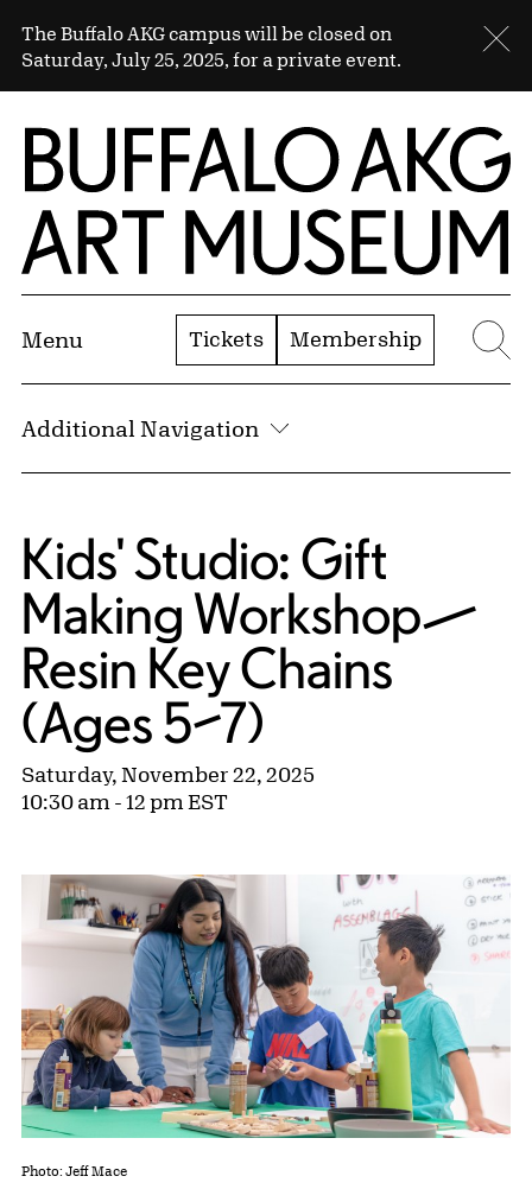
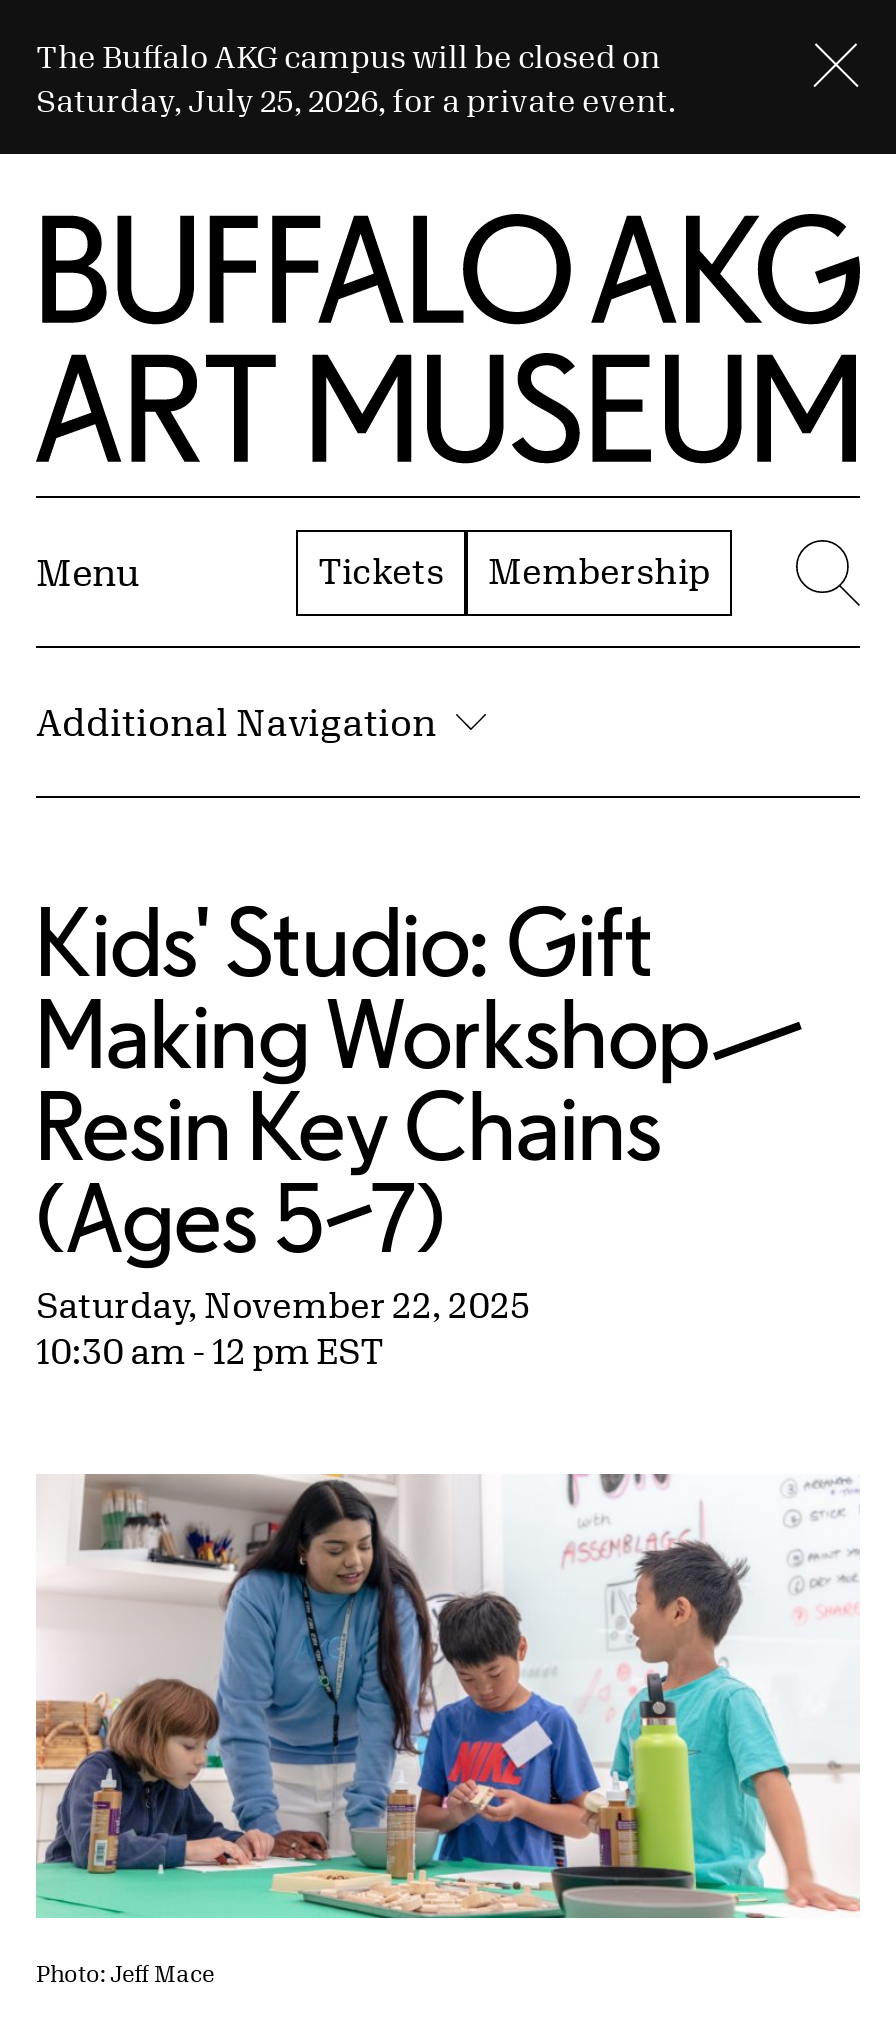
- Saturday, July 25, 2025, for a private event.
+ Saturday, July 25, 2026, for a private event.
